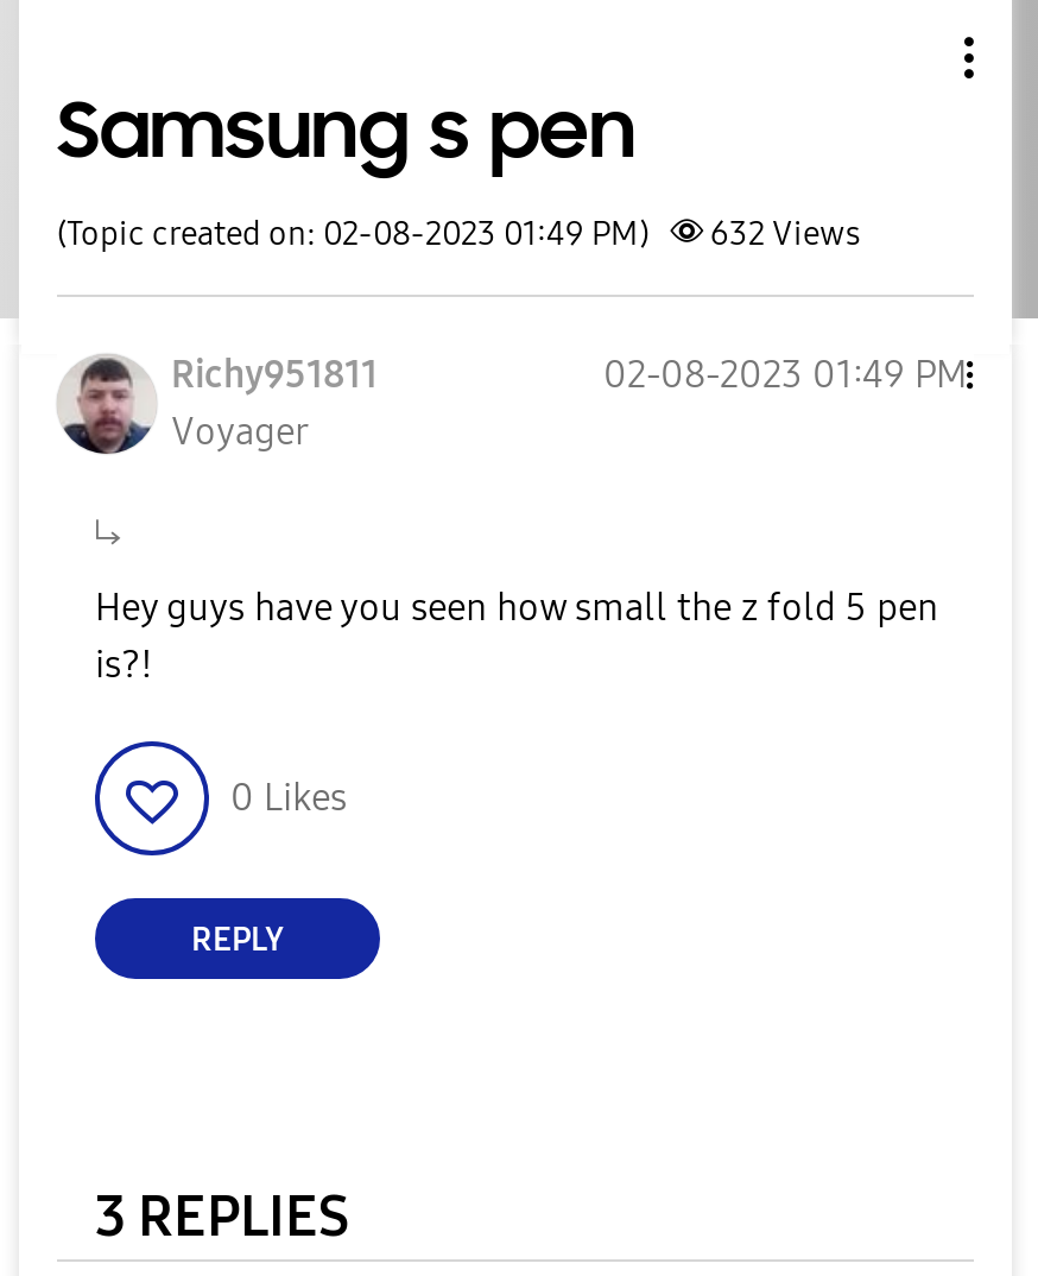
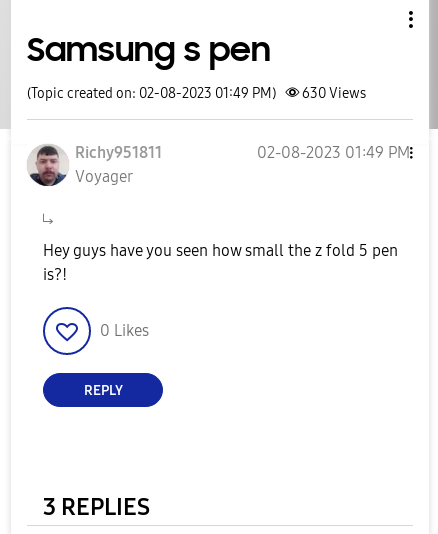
- (Topic created on: 02-08-2023 01:49 PM) 632 Views
+ (Topic created on: 02-08-2023 01:49 PM) 630 Views
